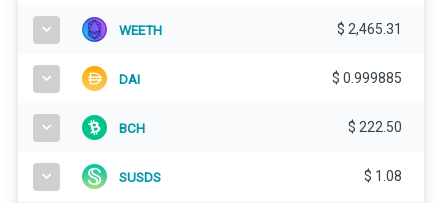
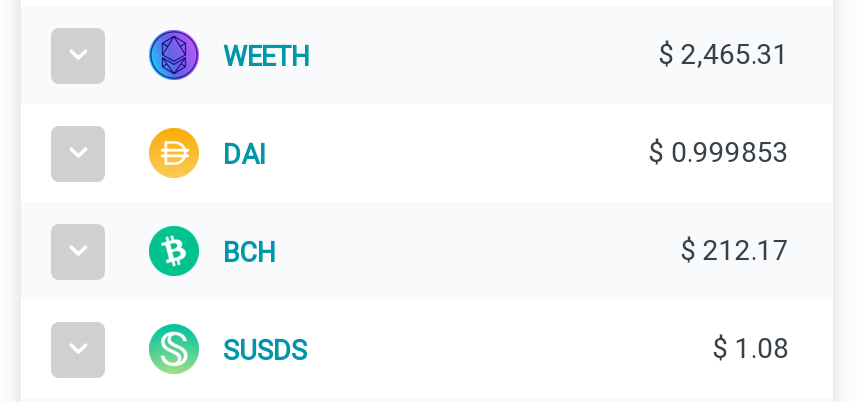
- $0.999885
+ $0.999853

- $222.50
+ $212.17
